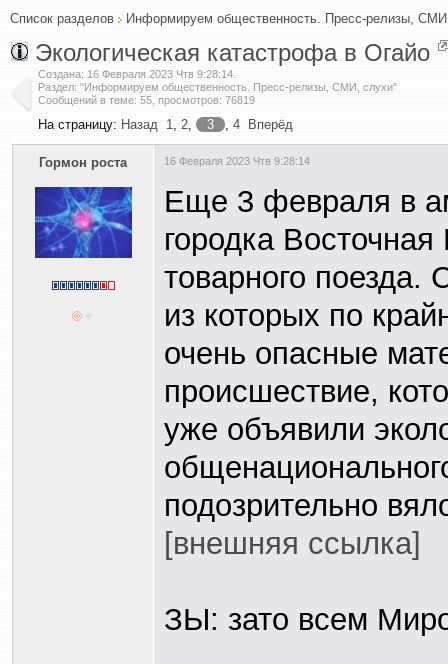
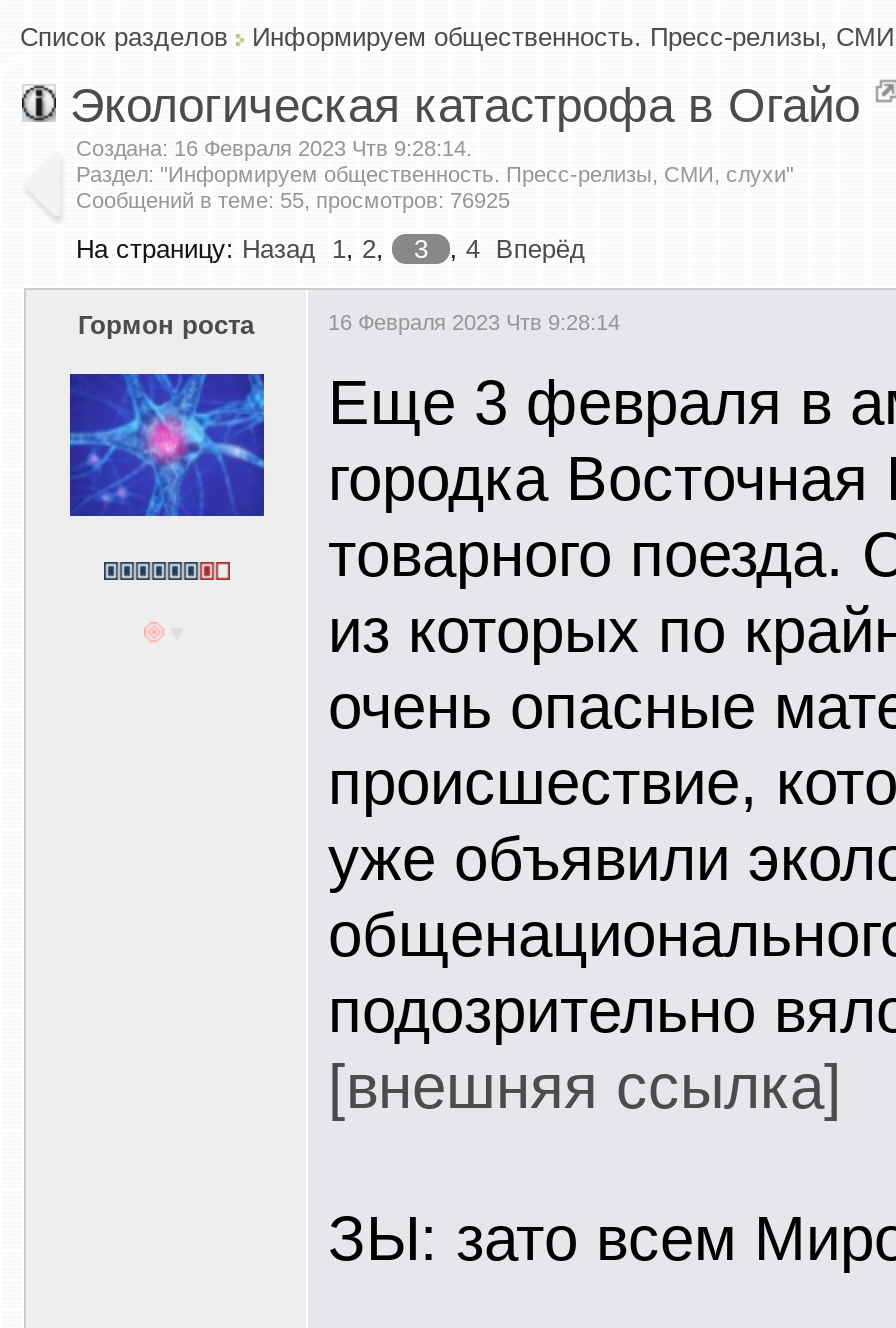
- Сообщений в теме: 55, просмотров: 76819
+ Сообщений в теме: 55, просмотров: 76925
